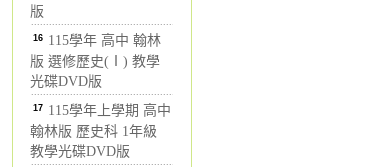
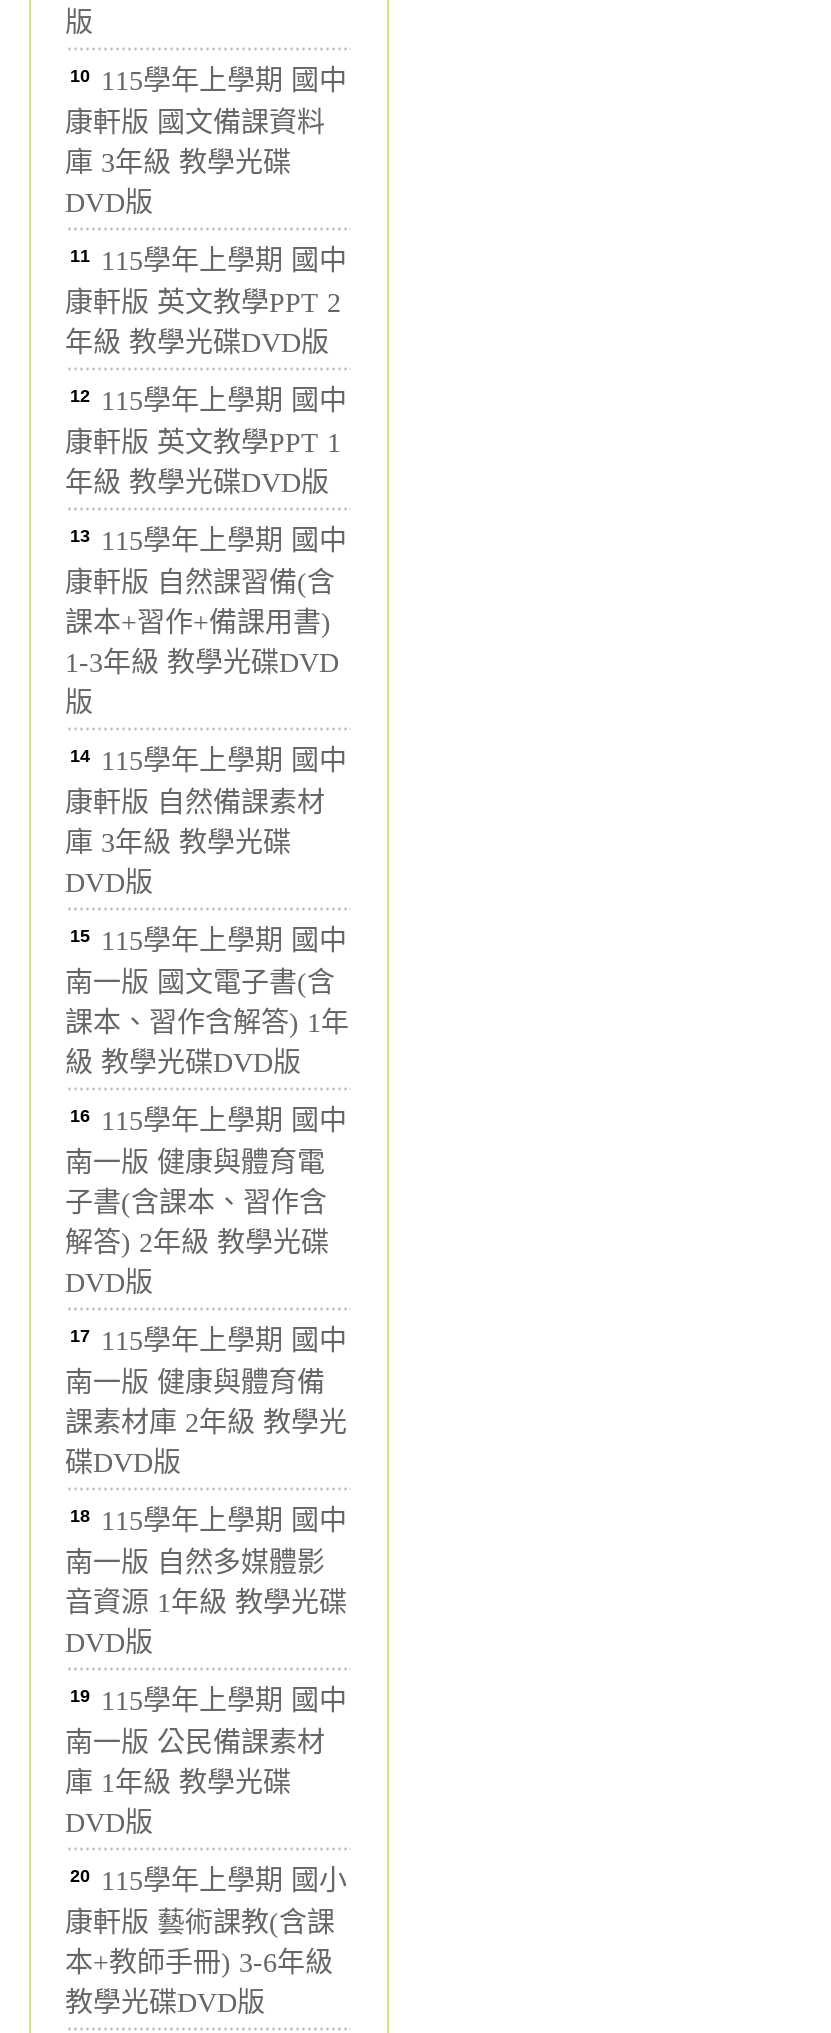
- 16 115學年 高中 翰林
- 版 選修歷史(Ⅰ) 教學
- 光碟DVD版
- 17 115學年上學期 高中
- 翰林版 歷史科 1年級
+ 10 115學年上學期 國中
+ 康軒版 國文備課資料
+ 庫 3年級 教學光碟
+ DVD版
+ 11 115學年上學期 國中
+ 康軒版 英文教學PPT 2
+ 年級 教學光碟DVD版
+ 12 115學年上學期 國中
+ 康軒版 英文教學PPT 1
+ 年級 教學光碟DVD版
+ 13 115學年上學期 國中
+ 康軒版 自然課習備(含
+ 課本+習作+備課用書)
+ 1-3年級 教學光碟DVD
+ 版
+ 14 115學年上學期 國中
+ 康軒版 自然備課素材
+ 庫 3年級 教學光碟
+ DVD版
+ 15 115學年上學期 國中
+ 南一版 國文電子書(含
+ 課本、習作含解答) 1年
+ 級 教學光碟DVD版
+ 16 115學年上學期 國中
+ 南一版 健康與體育電
+ 子書(含課本、習作含
+ 解答) 2年級 教學光碟
+ DVD版
+ 17 115學年上學期 國中
+ 南一版 健康與體育備
+ 課素材庫 2年級 教學光
+ 碟DVD版
+ 18 115學年上學期 國中
+ 南一版 自然多媒體影
+ 音資源 1年級 教學光碟
+ DVD版
+ 19 115學年上學期 國中
+ 南一版 公民備課素材
+ 庫 1年級 教學光碟
+ DVD版
+ 20 115學年上學期 國小
+ 康軒版 藝術課教(含課
+ 本+教師手冊) 3-6年級
